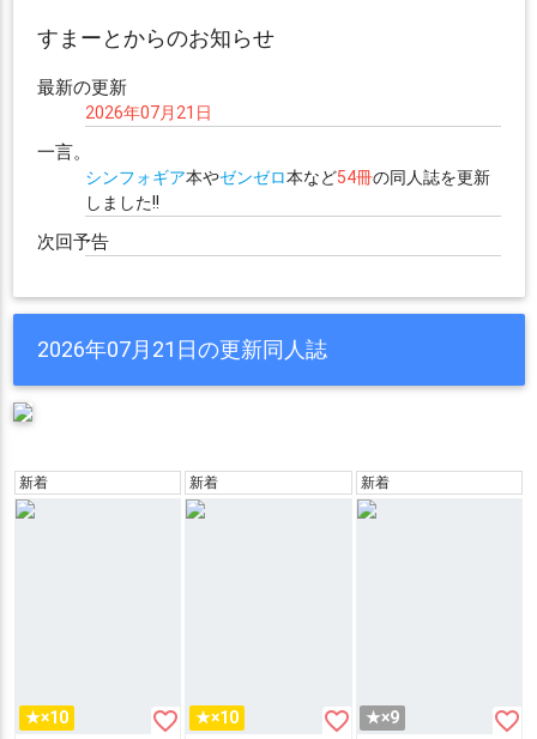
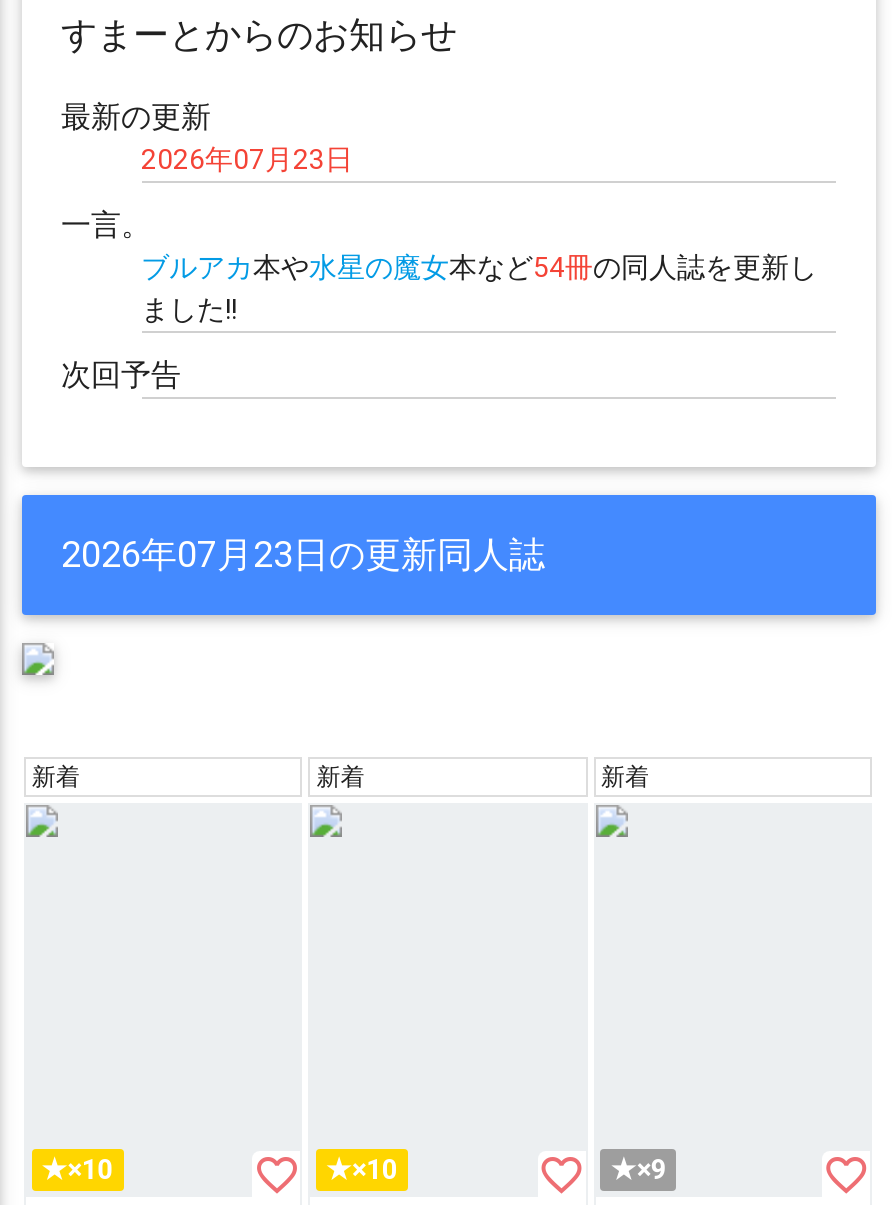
- 2026年07月21日
+ 2026年07月23日

- シンフォギア本やゼンゼロ本など54冊の同人誌を更新
- しました!!
+ ブルアカ本や水星の魔女本など54冊の同人誌を更新し
+ ました!!

- 2026年07月21日の更新同人誌
+ 2026年07月23日の更新同人誌
